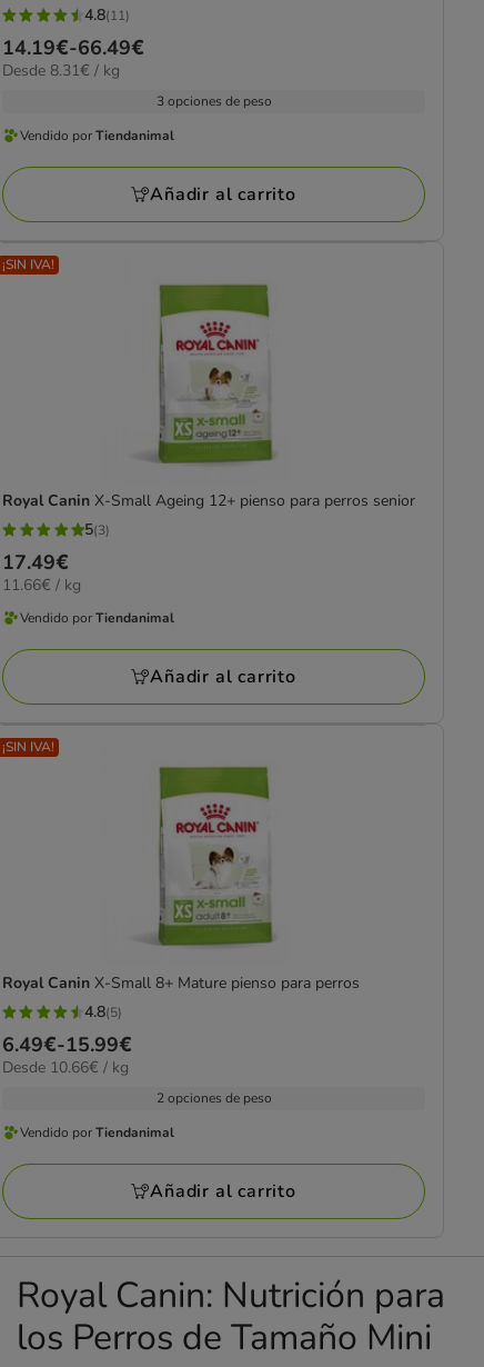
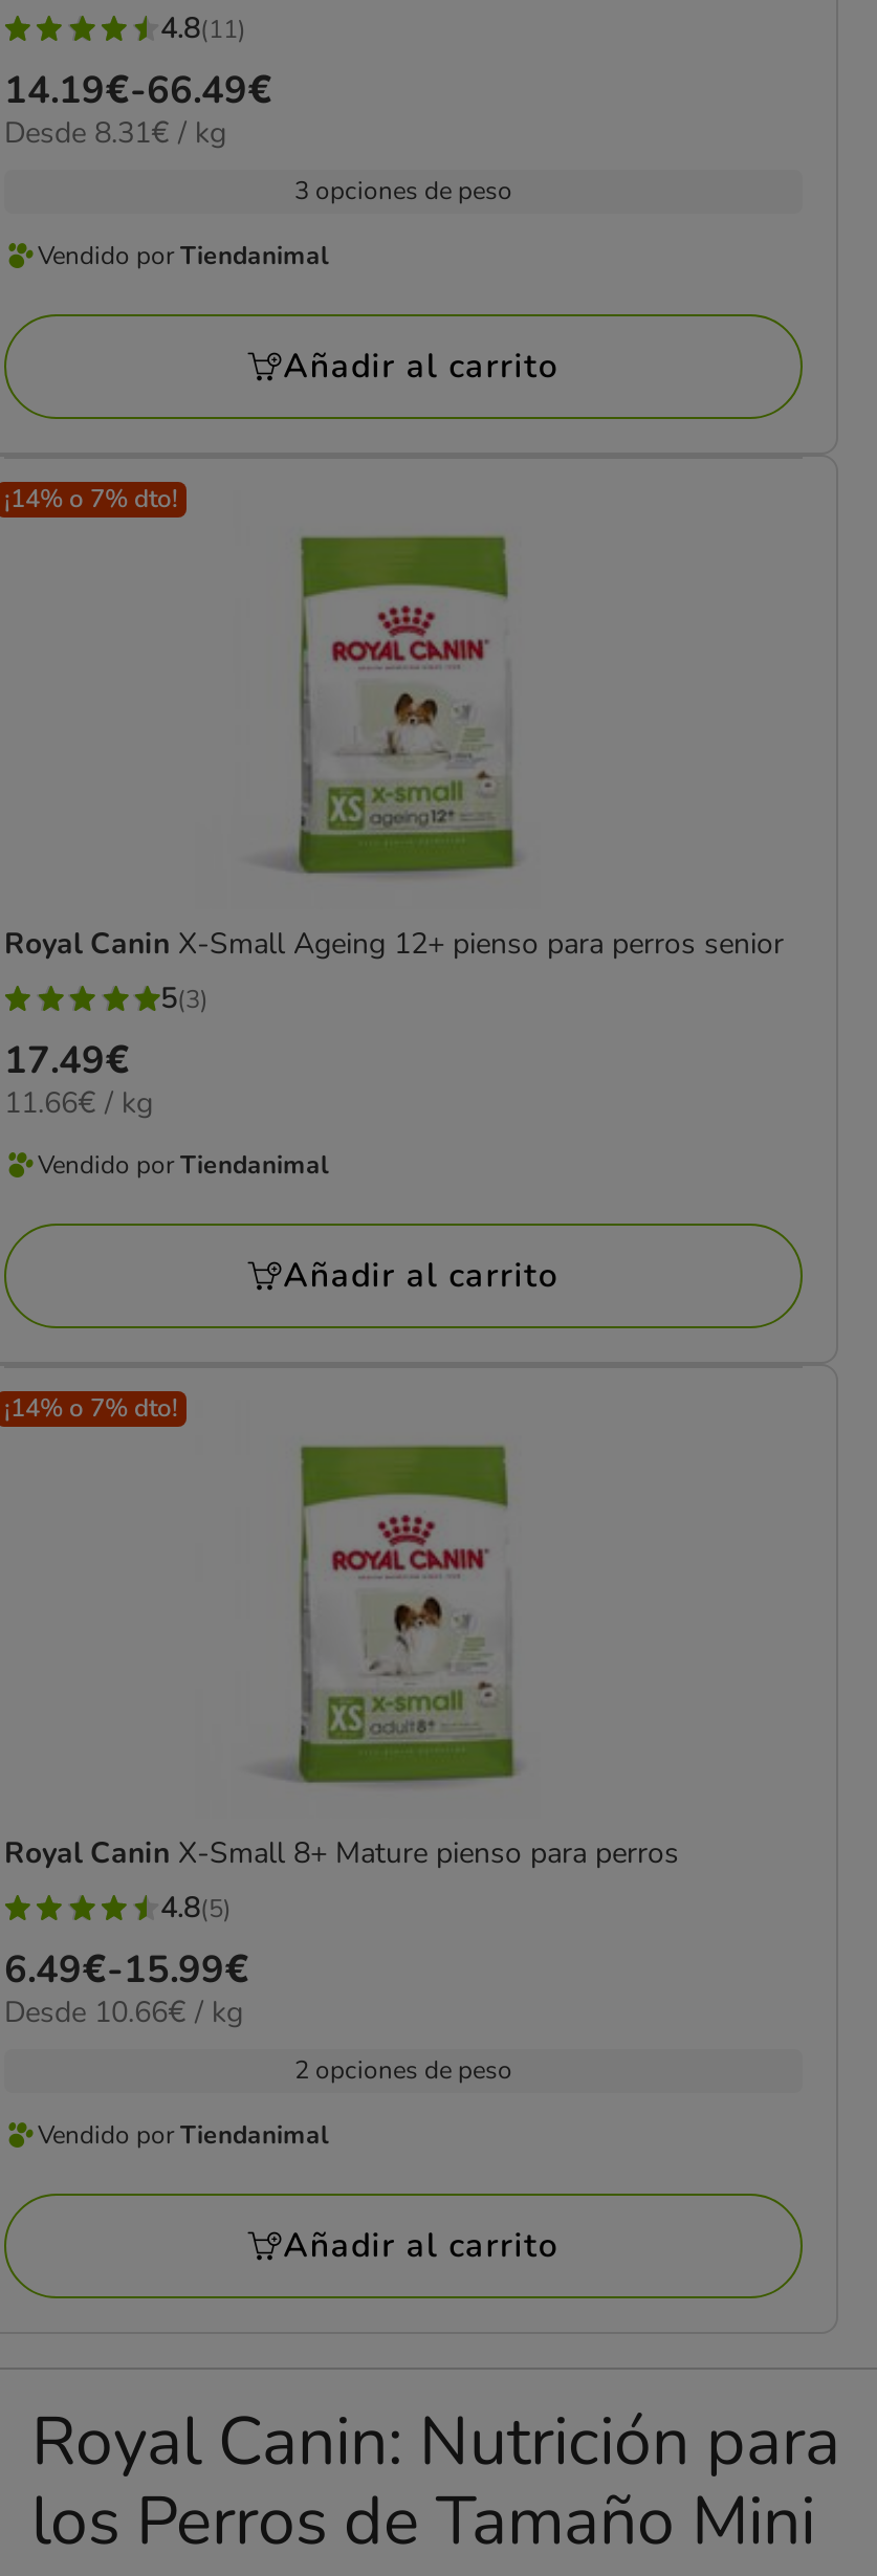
- ¡SIN IVA!
+ ¡14% o 7% dto!

- ¡SIN IVA!
+ ¡14% o 7% dto!
